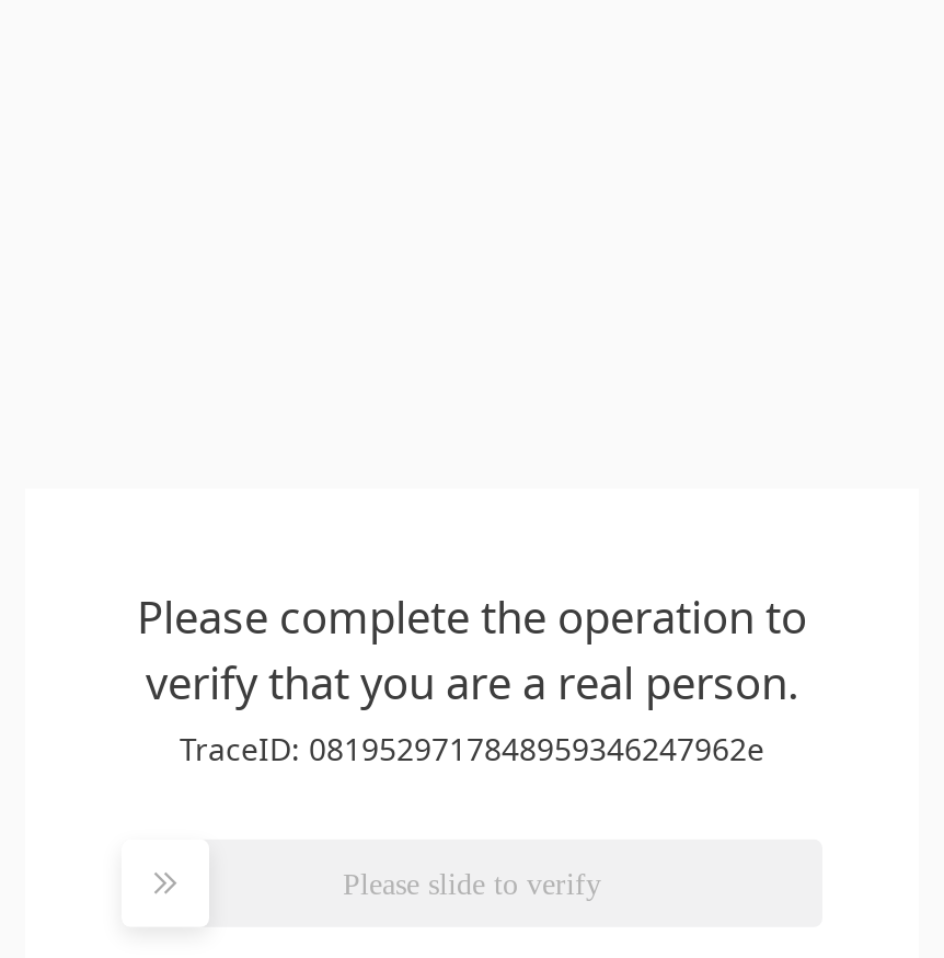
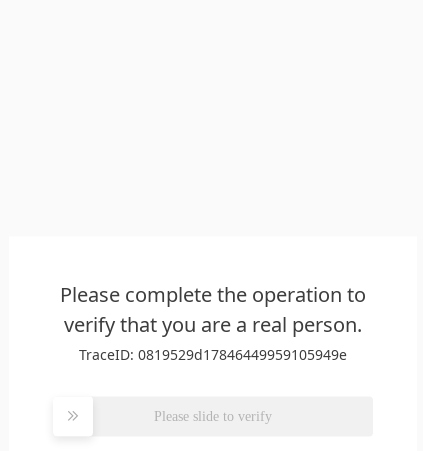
- TraceID: 0819529717848959346247962e
+ TraceID: 0819529d17846449959105949e
